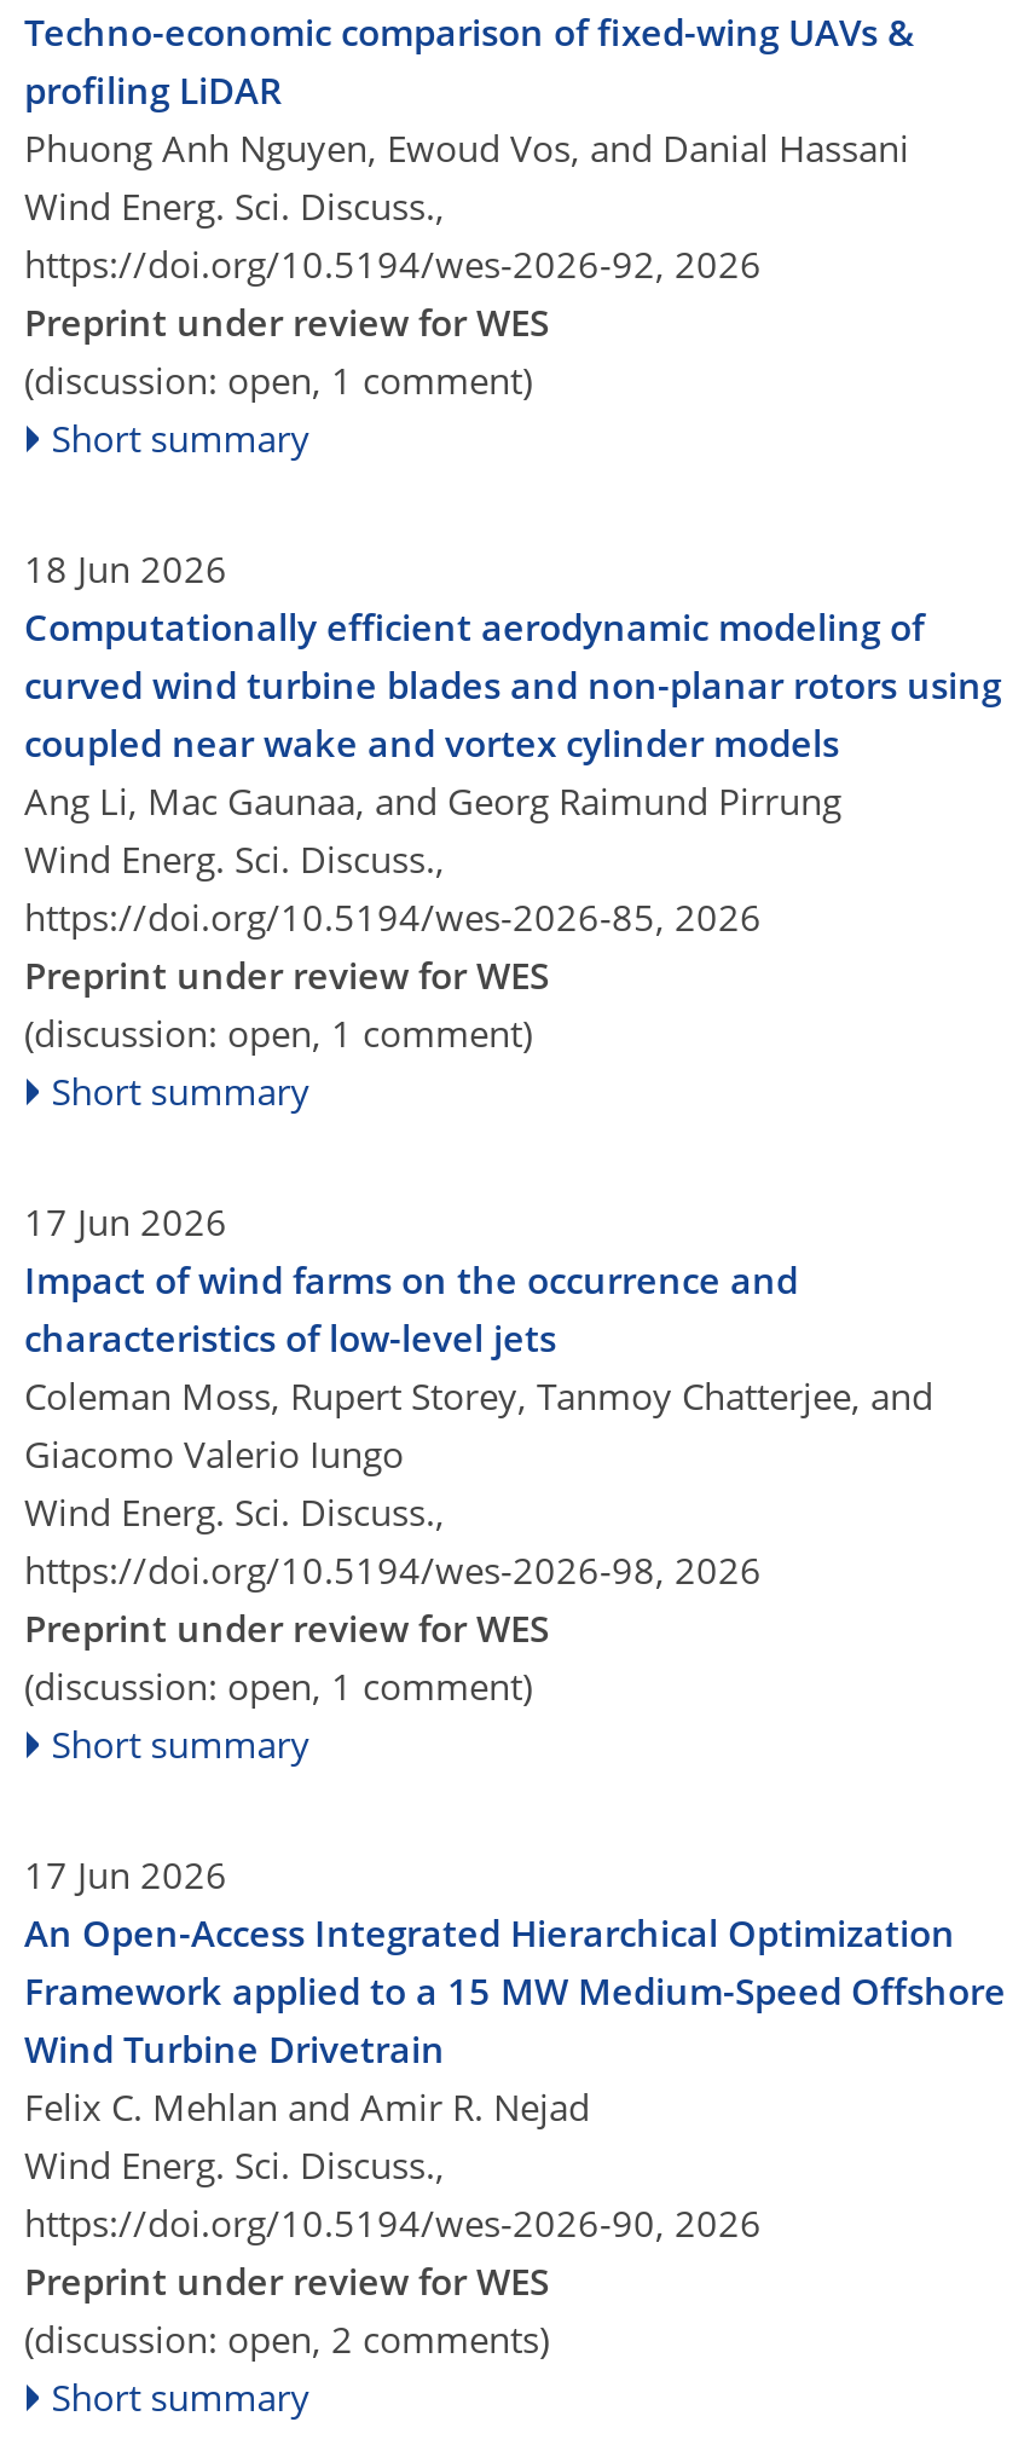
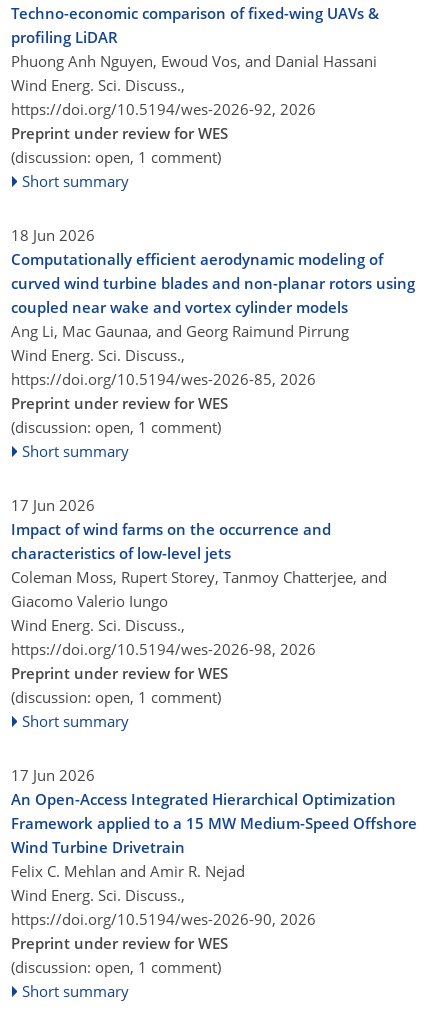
- (discussion: open, 2 comments)
+ (discussion: open, 1 comment)
